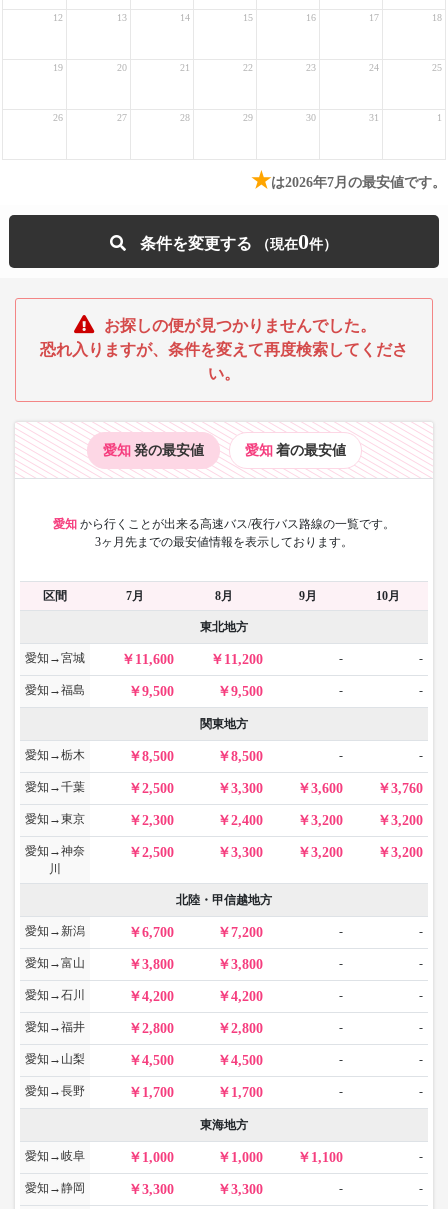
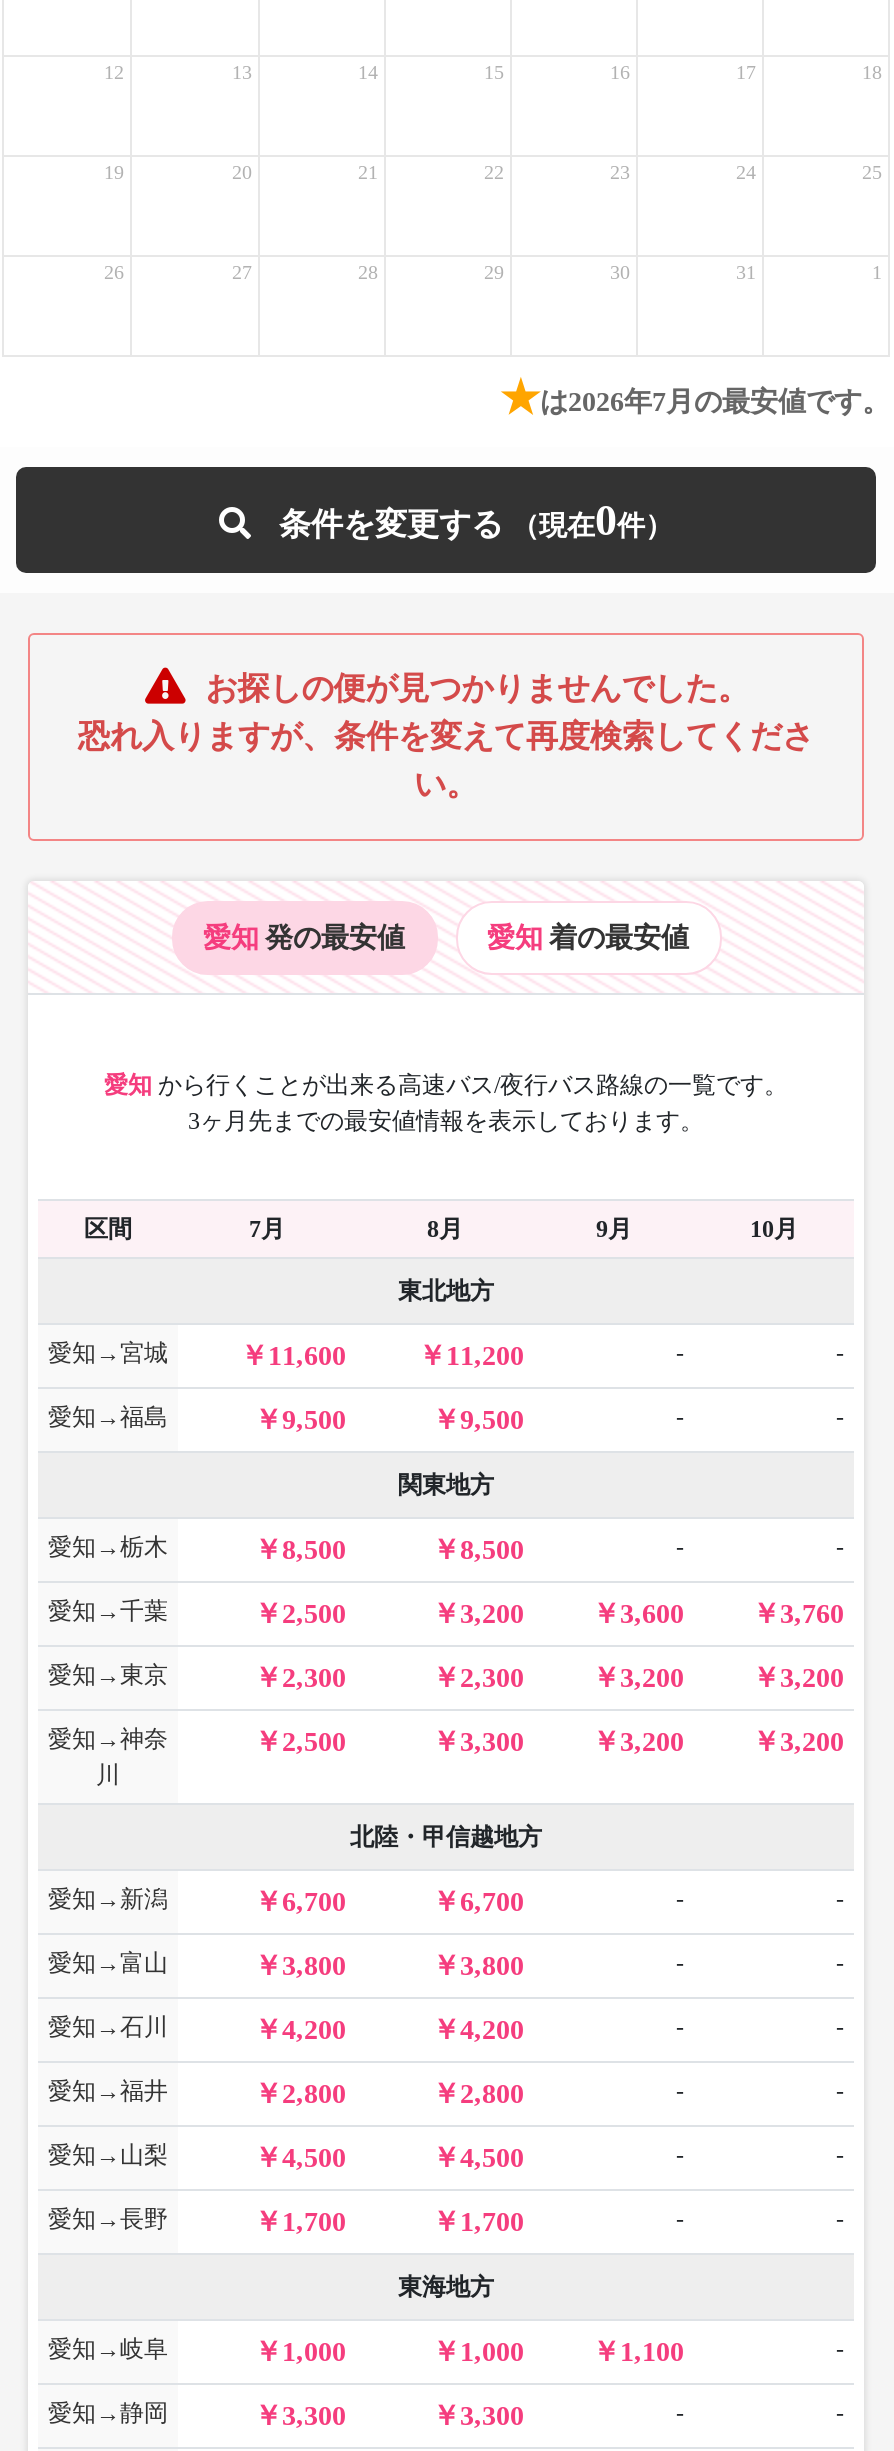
- 3,300
+ 3,200

- 2,400
+ 2,300

- 7,200
+ 6,700
